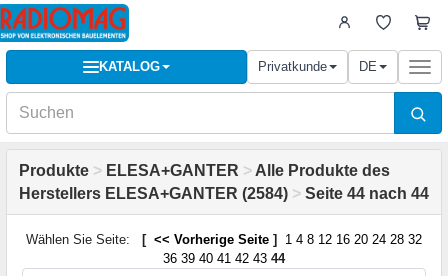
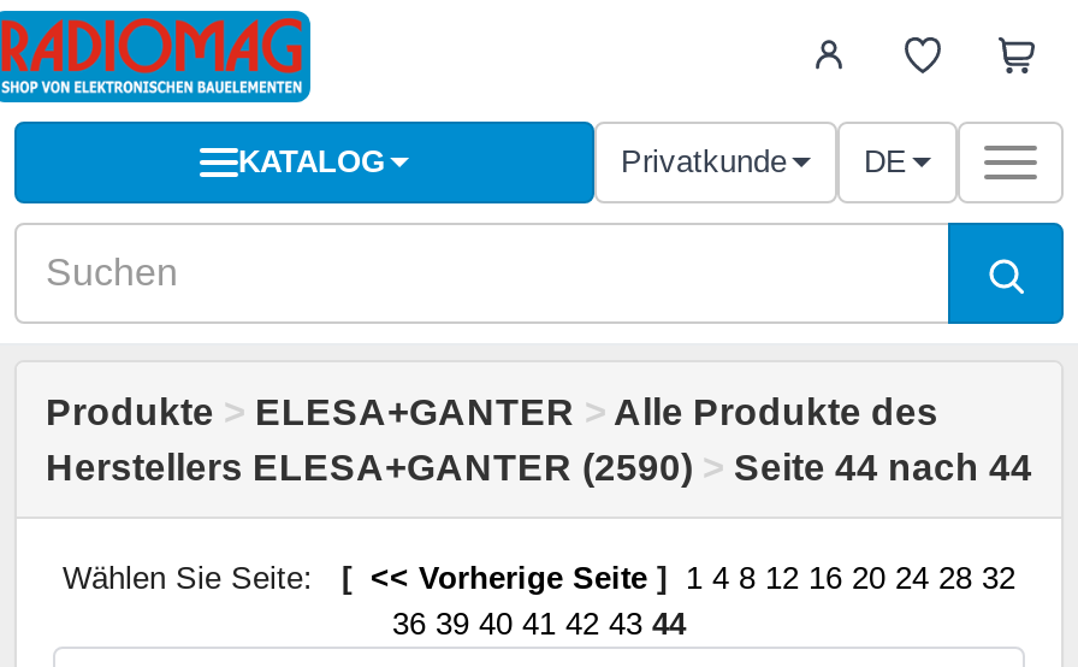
- Herstellers ELESA+GANTER (2584) > Seite 44 nach 44
+ Herstellers ELESA+GANTER (2590) > Seite 44 nach 44
